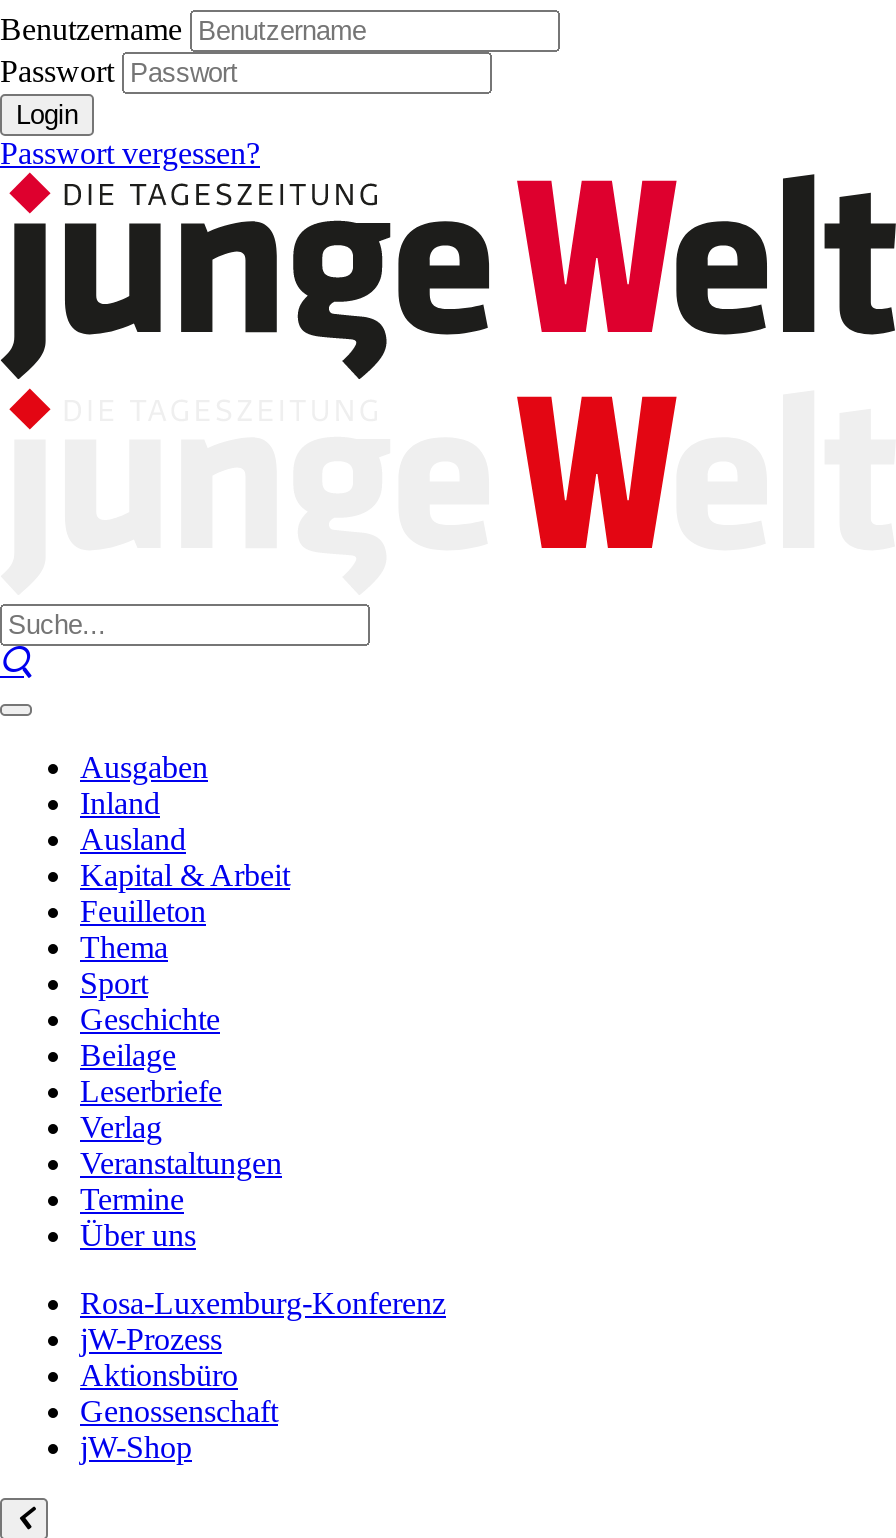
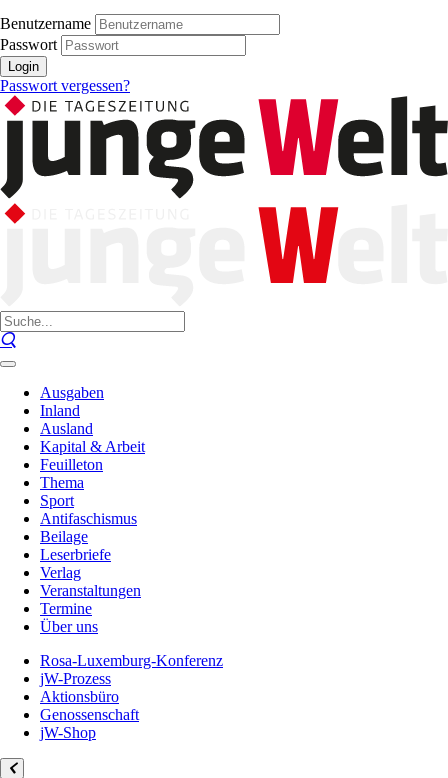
- Geschichte
+ Antifaschismus
